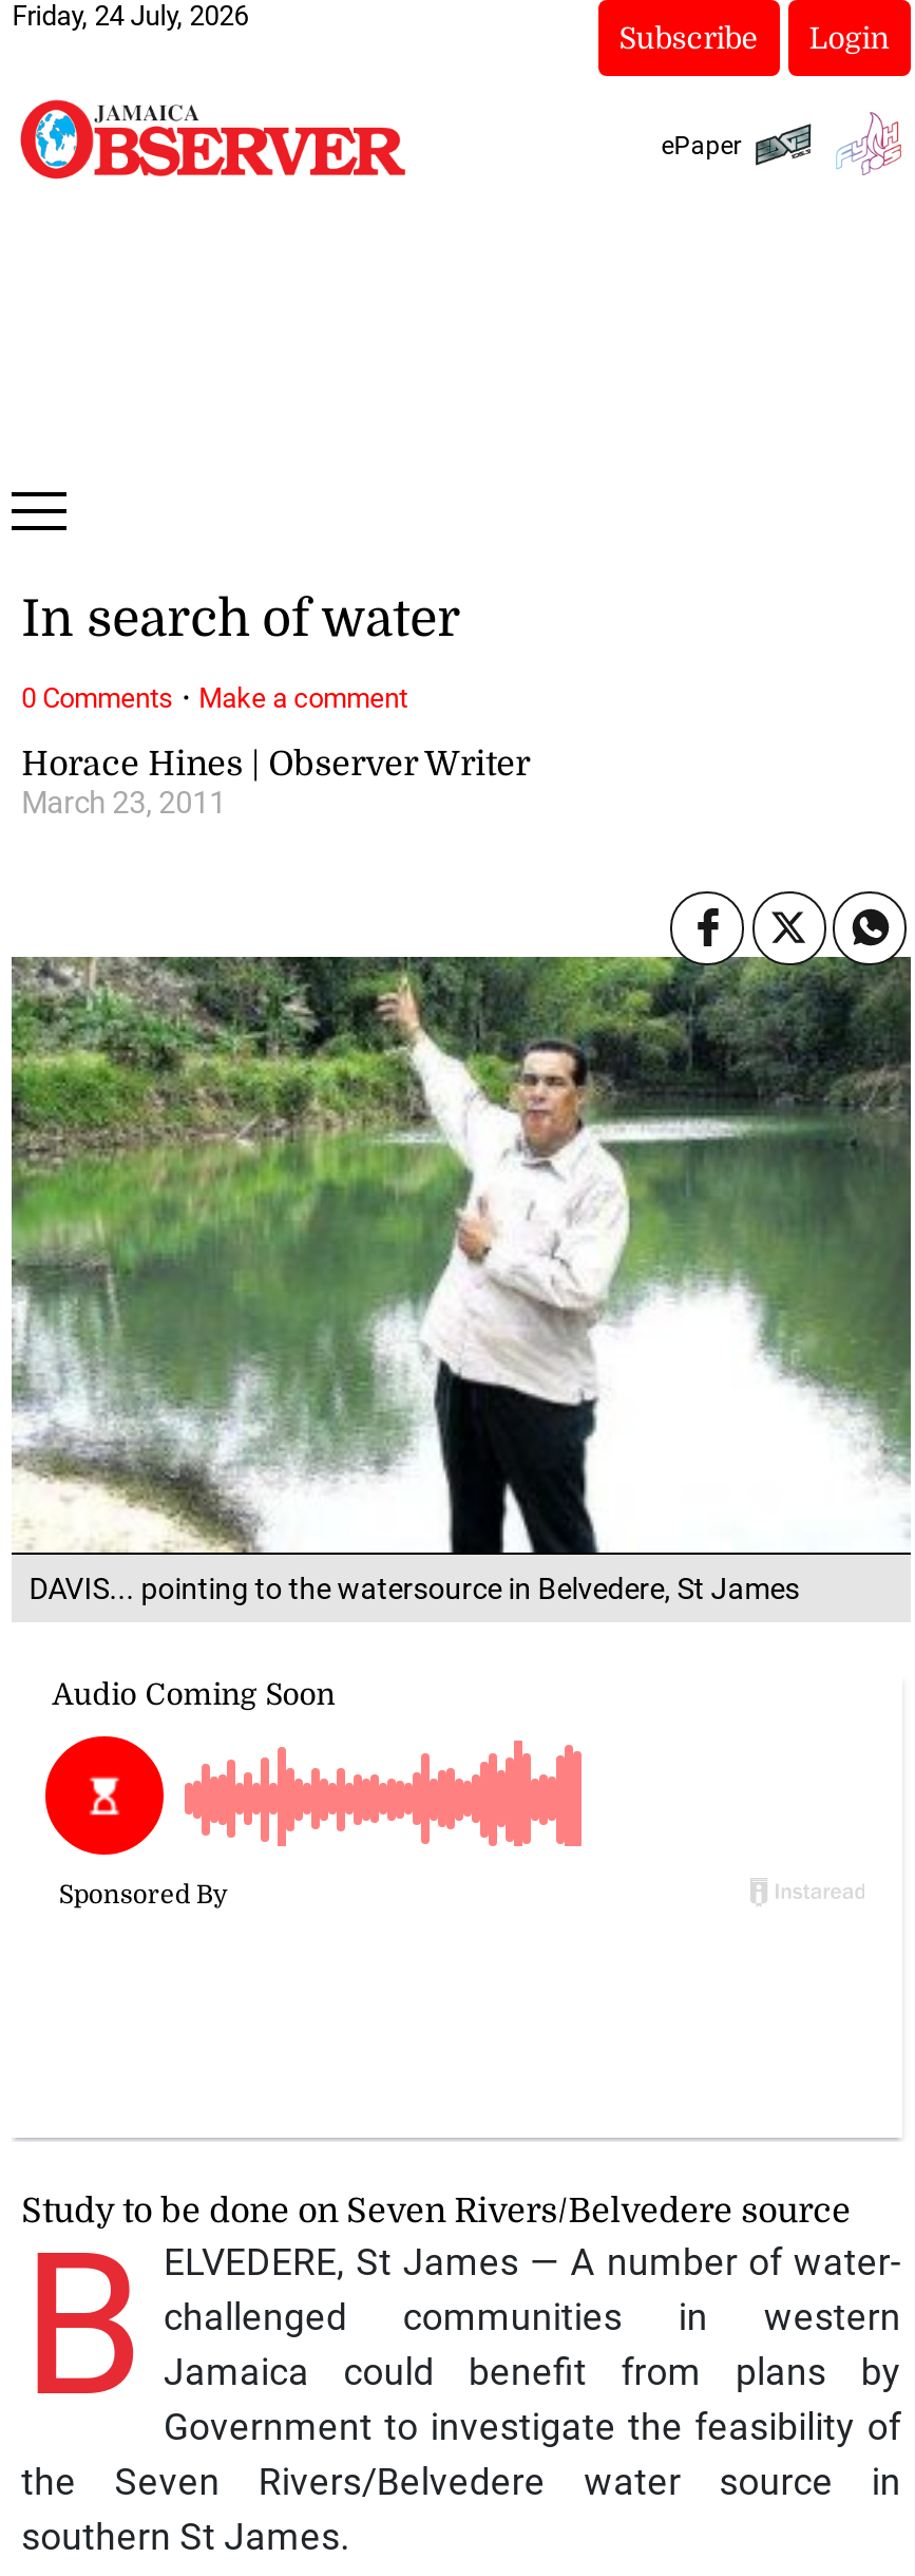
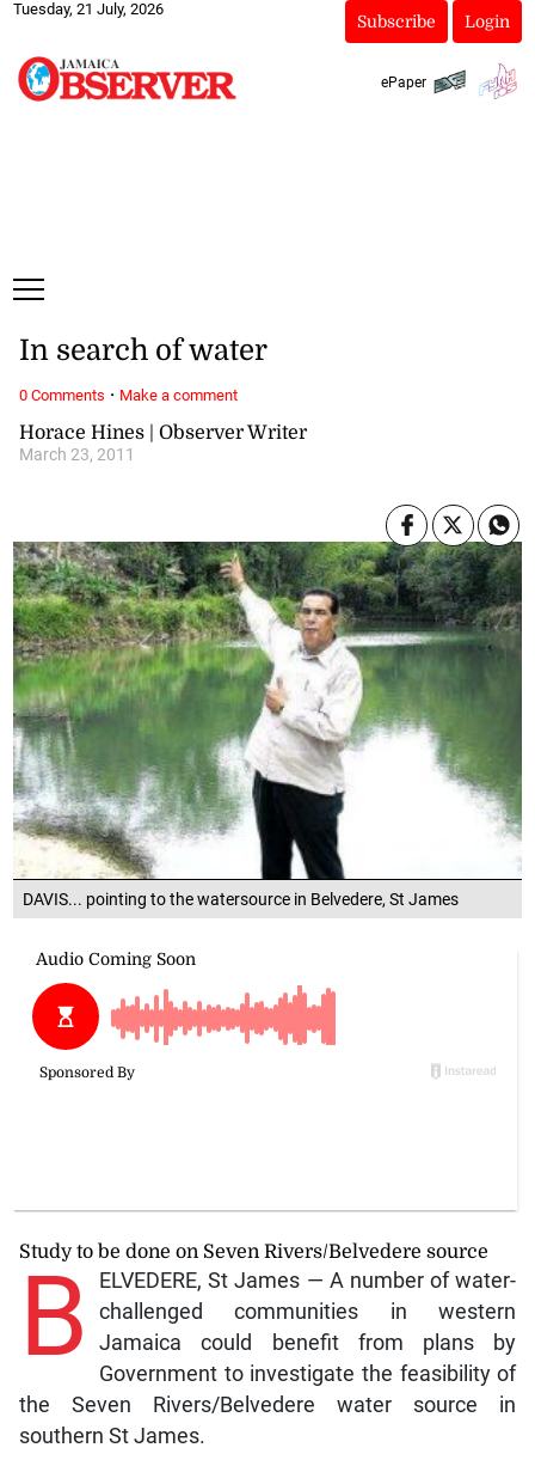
- Friday, 24 July, 2026
+ Tuesday, 21 July, 2026
